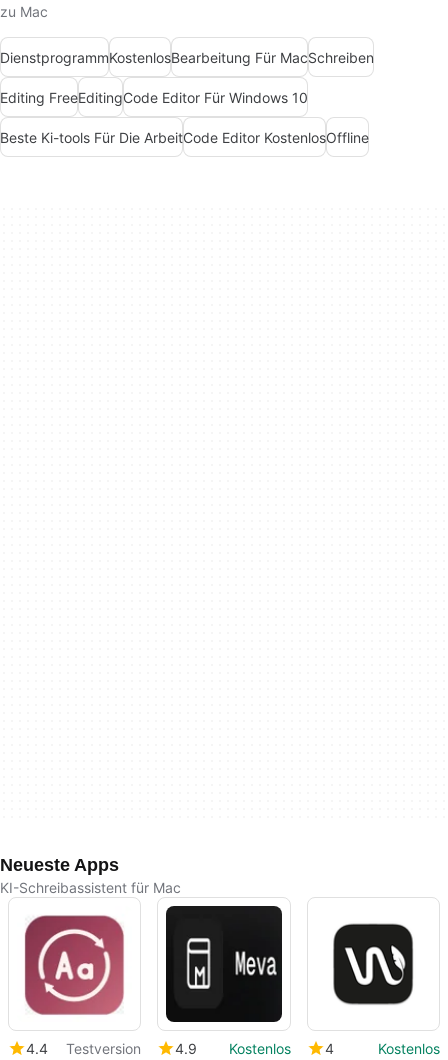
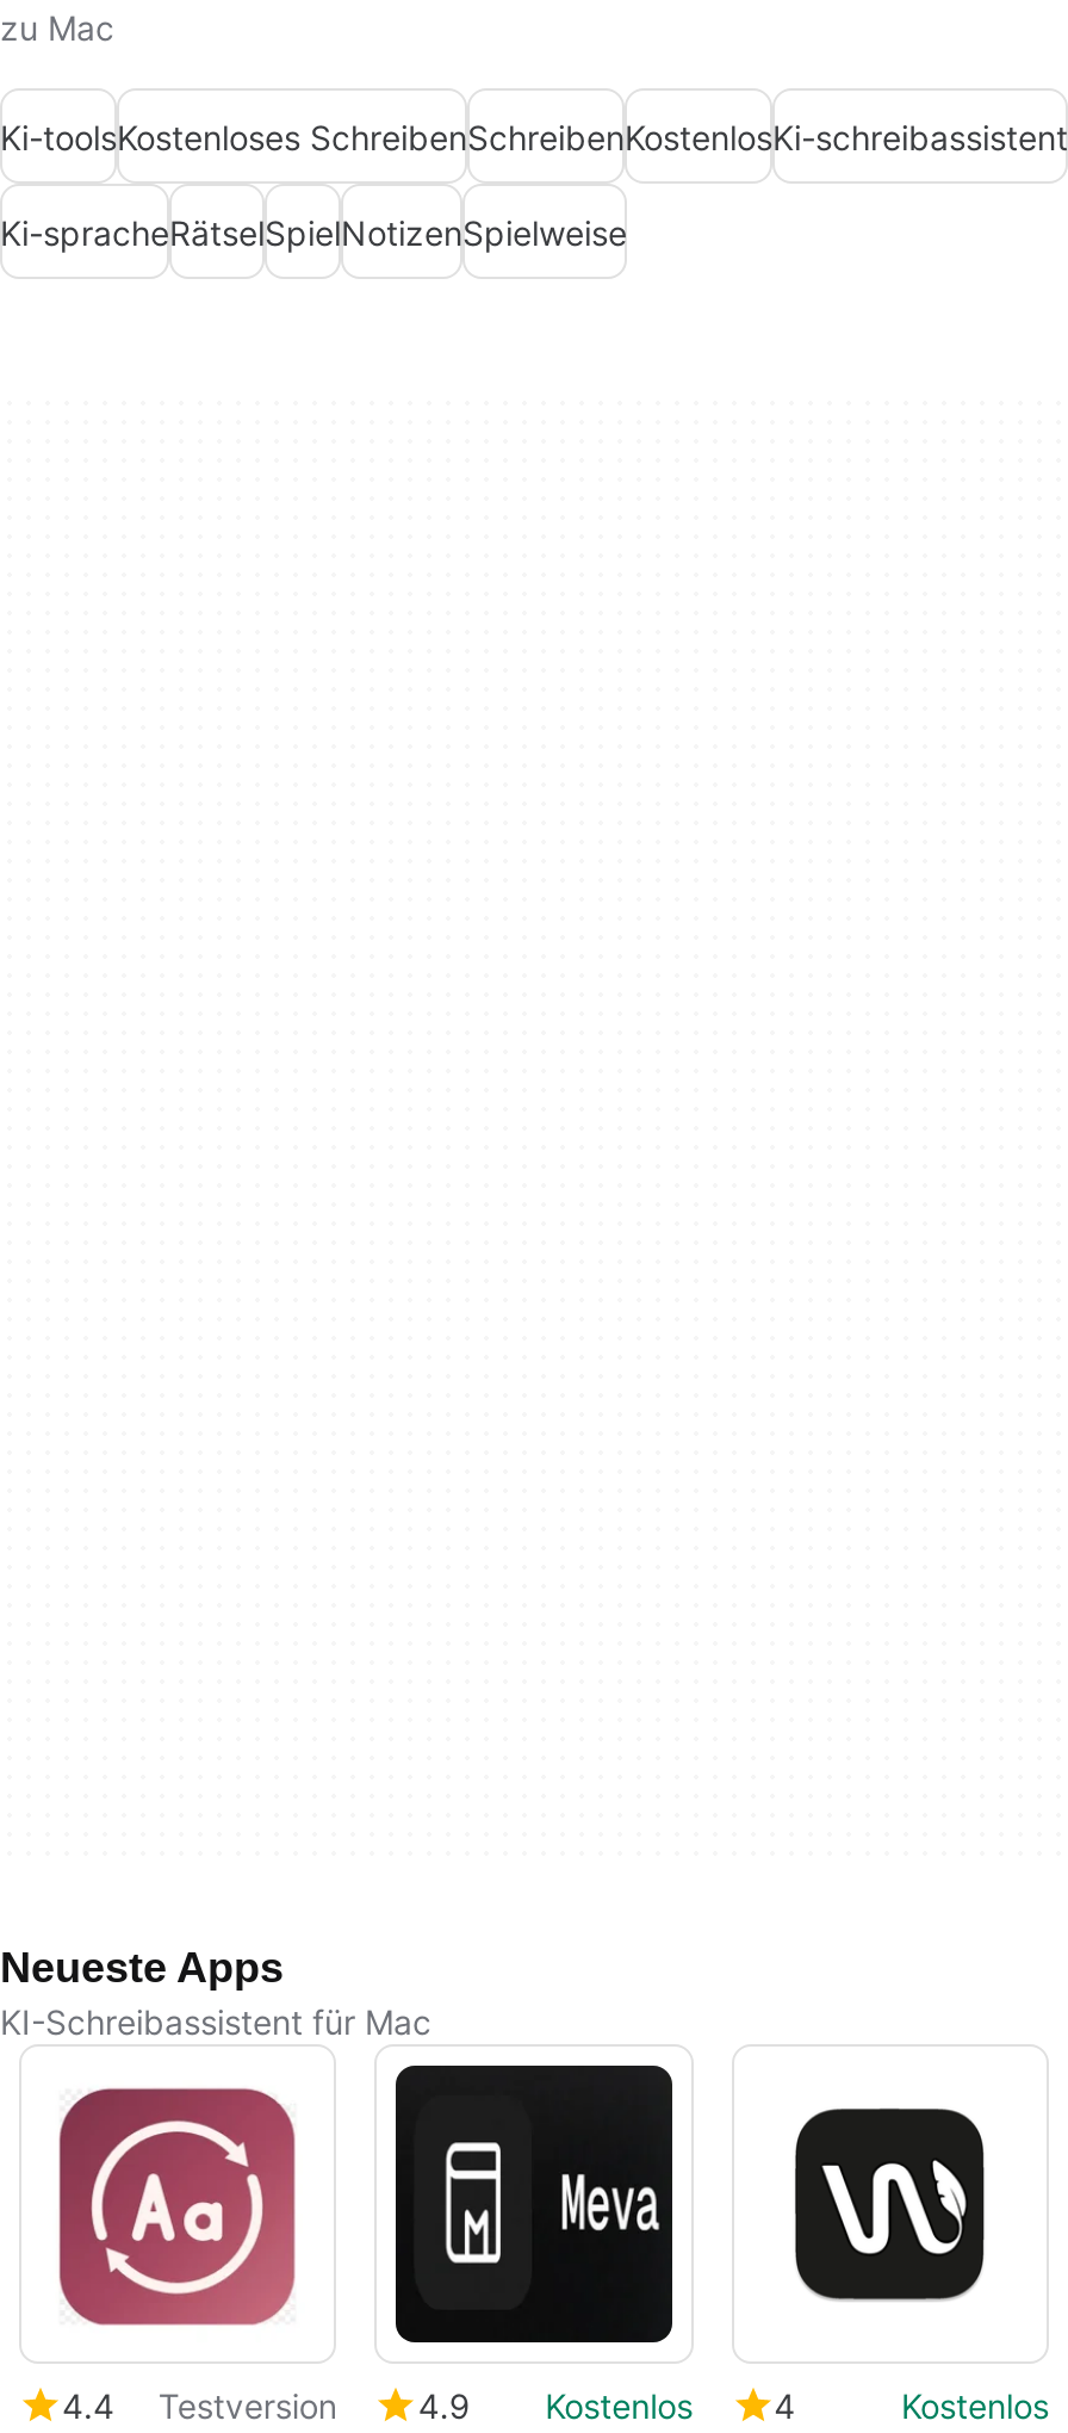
- DienstprogrammKostenlosBearbeitung Für MacSchreiben
- Editing FreeEditingCode Editor Für Windows 10
- Beste Ki-tools Für Die ArbeitCode Editor KostenlosOffline
+ Ki-toolsKostenloses SchreibenSchreibenKostenlosKi-schreibassistent
+ Ki-spracheRätselSpielNotizenSpielweise
